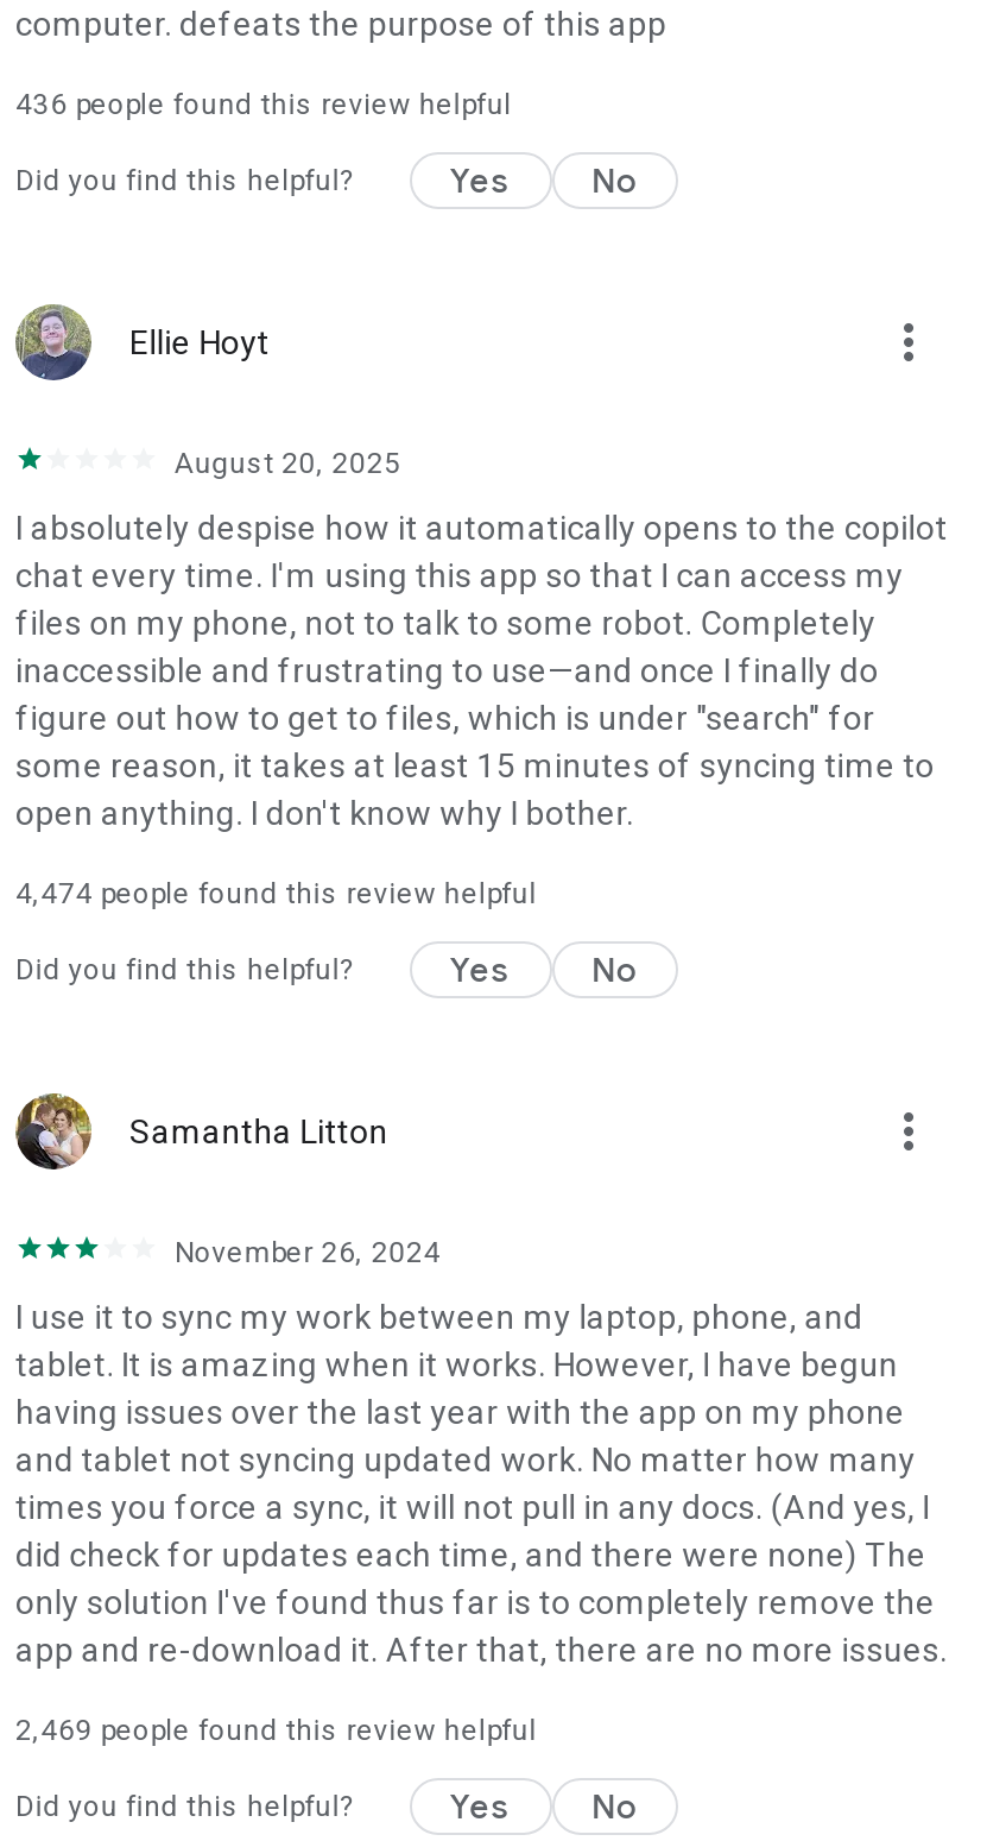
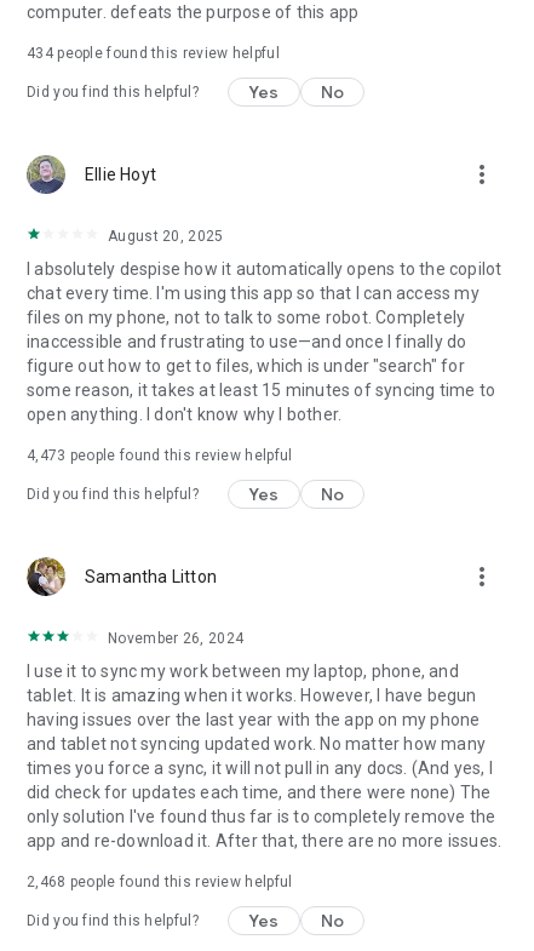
- 436 people found this review helpful
+ 434 people found this review helpful

- 4,474 people found this review helpful
+ 4,473 people found this review helpful

- 2,469 people found this review helpful
+ 2,468 people found this review helpful
